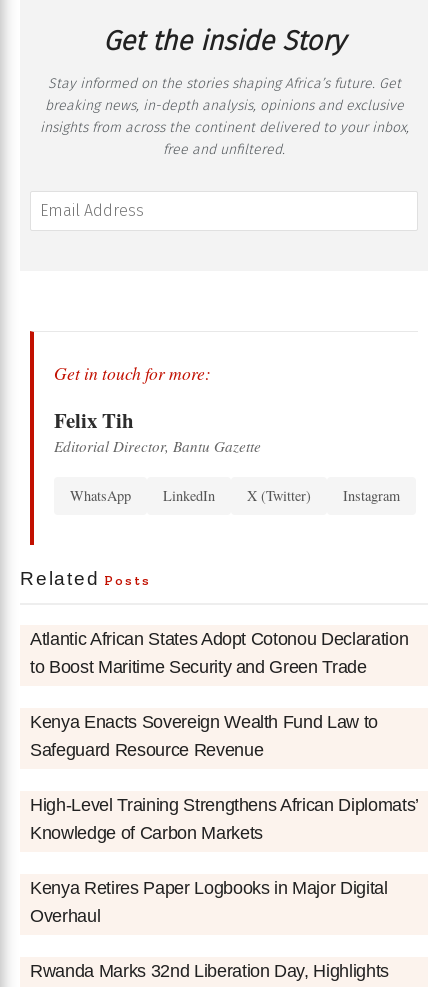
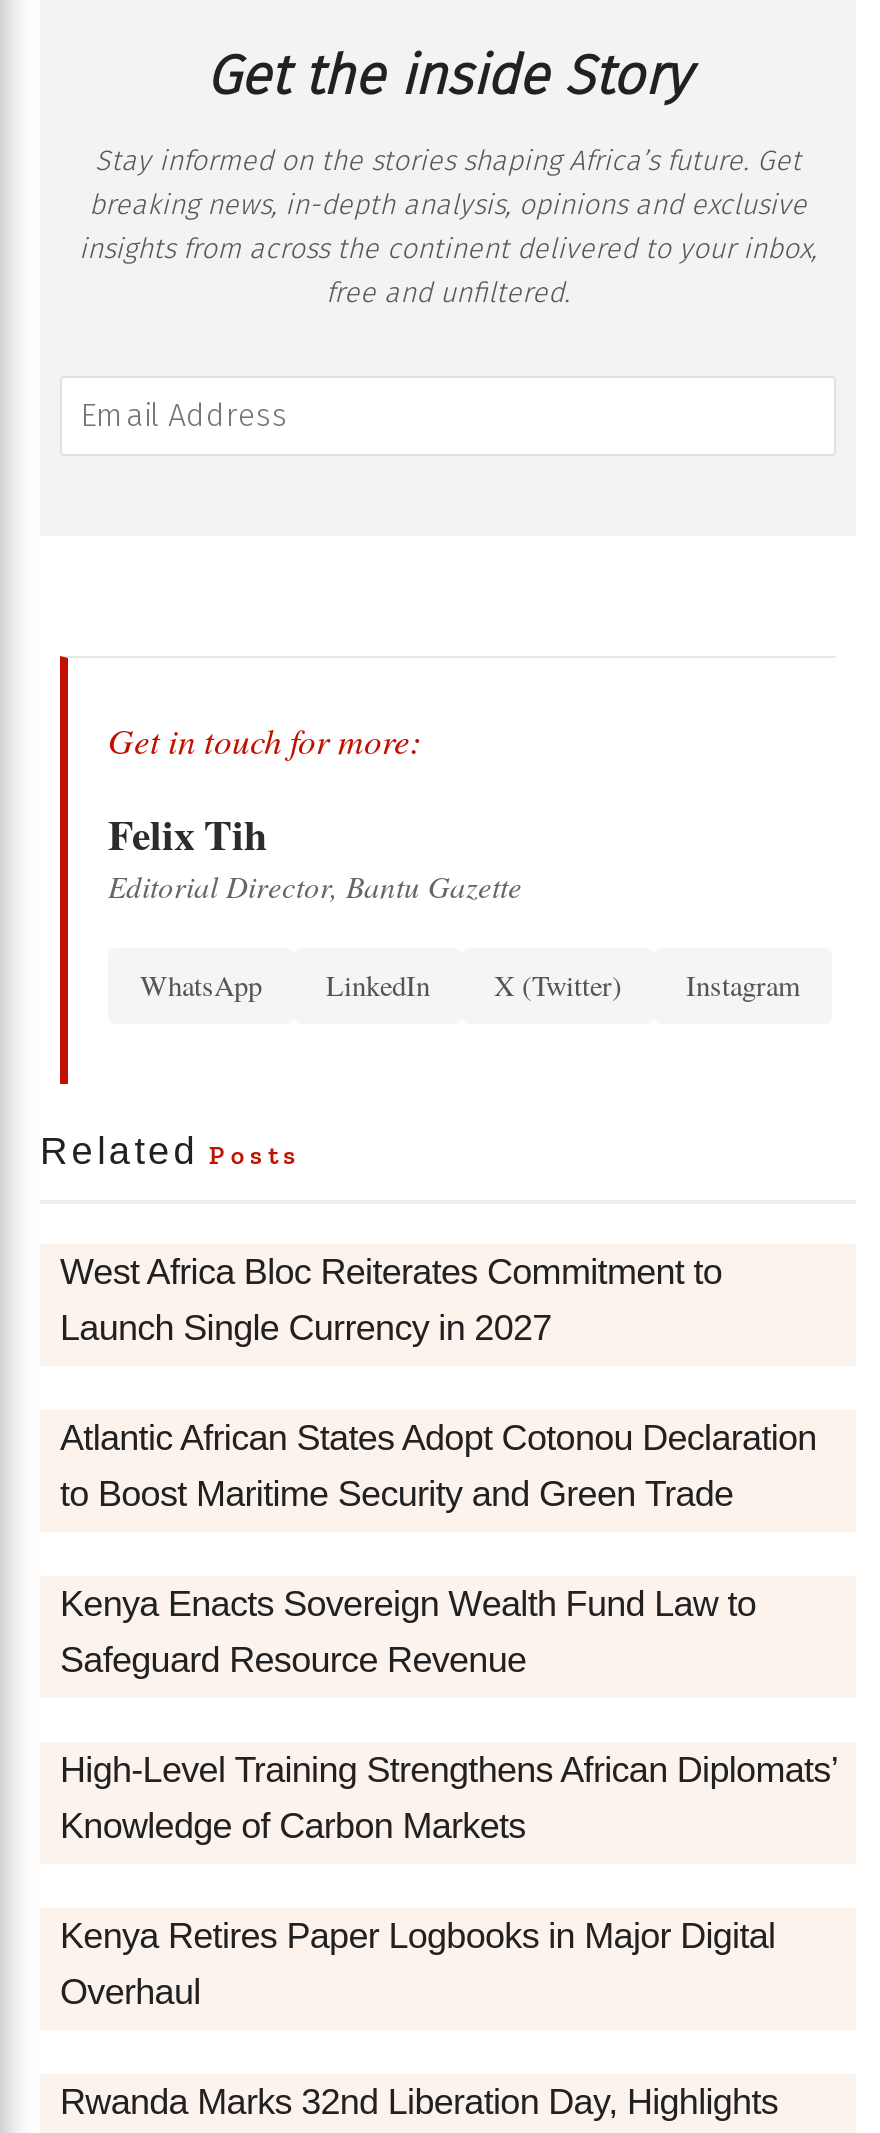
+ West Africa Bloc Reiterates Commitment to
+ Launch Single Currency in 2027
